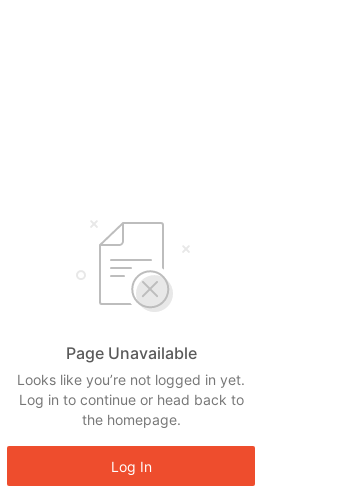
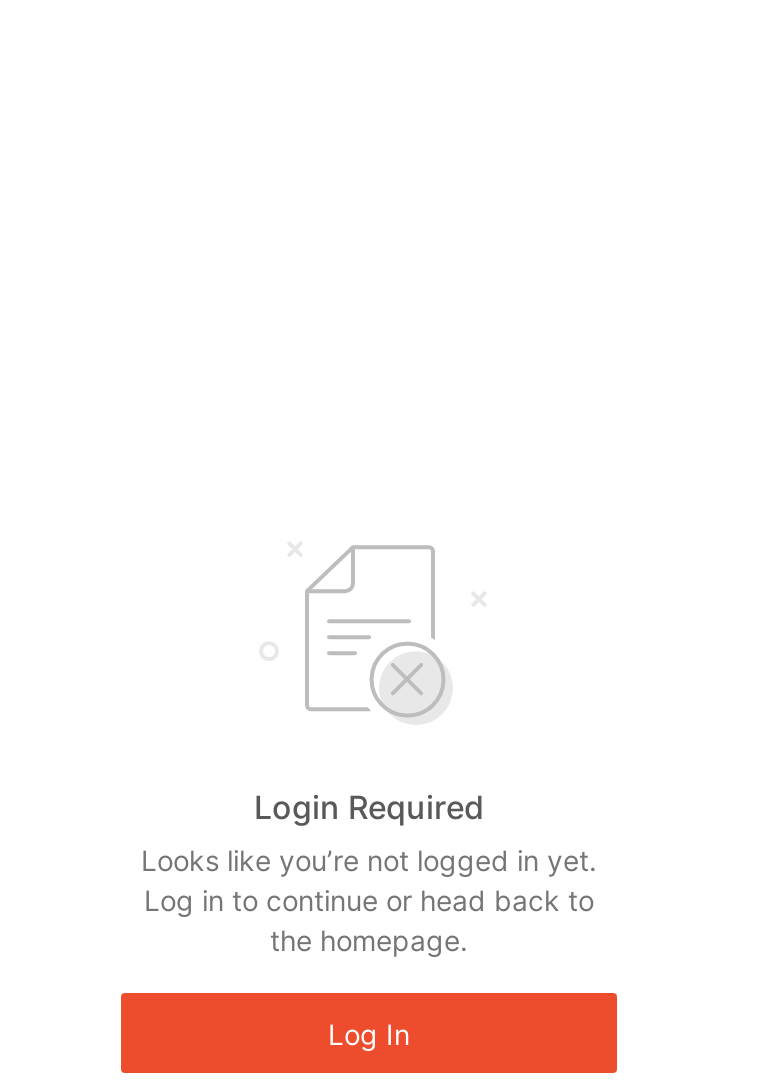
- Page Unavailable
+ Login Required
